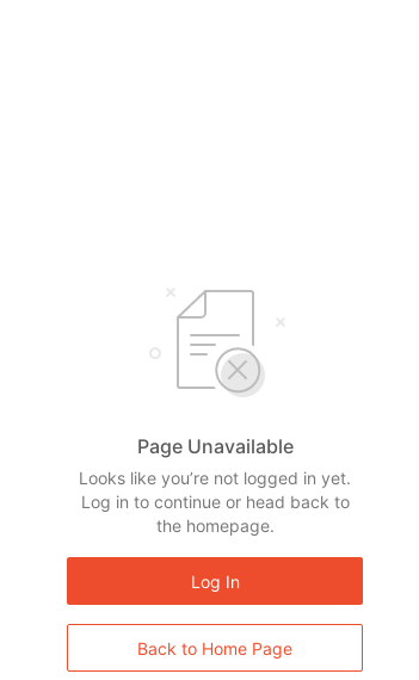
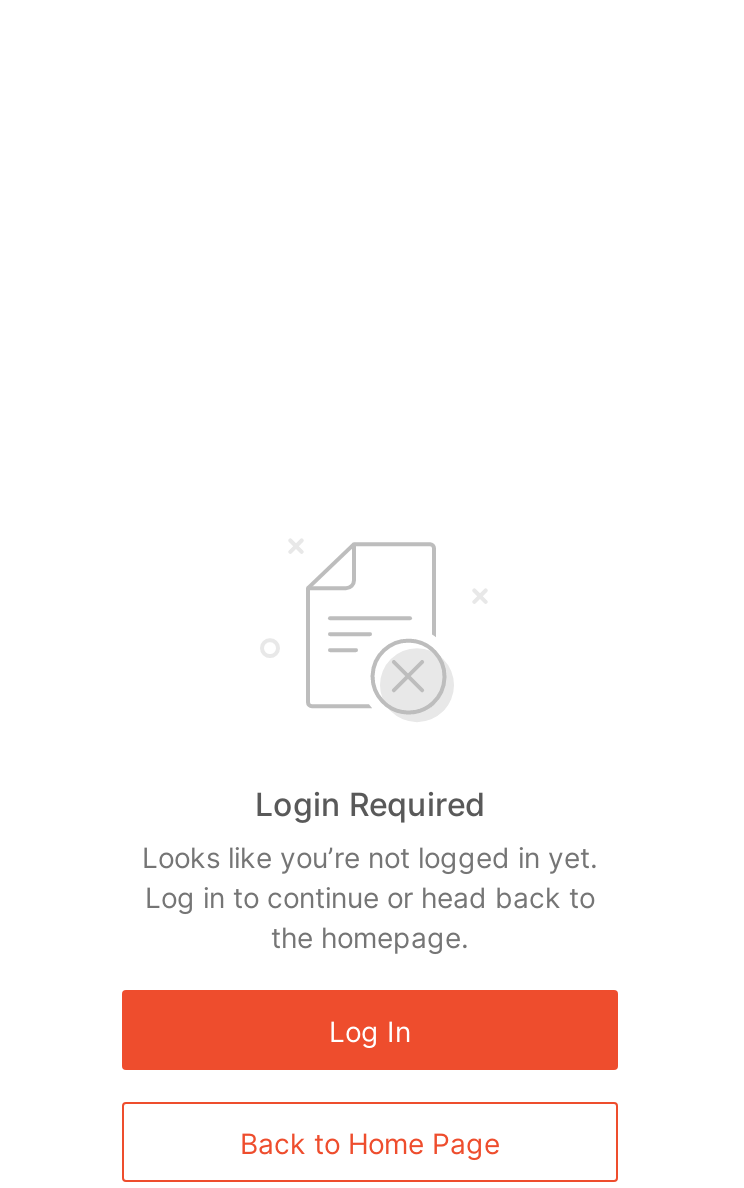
- Page Unavailable
+ Login Required
